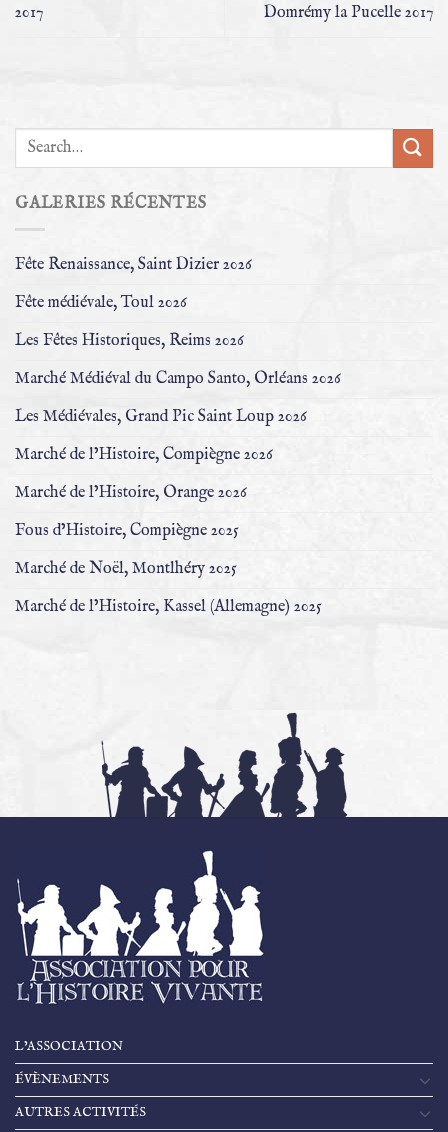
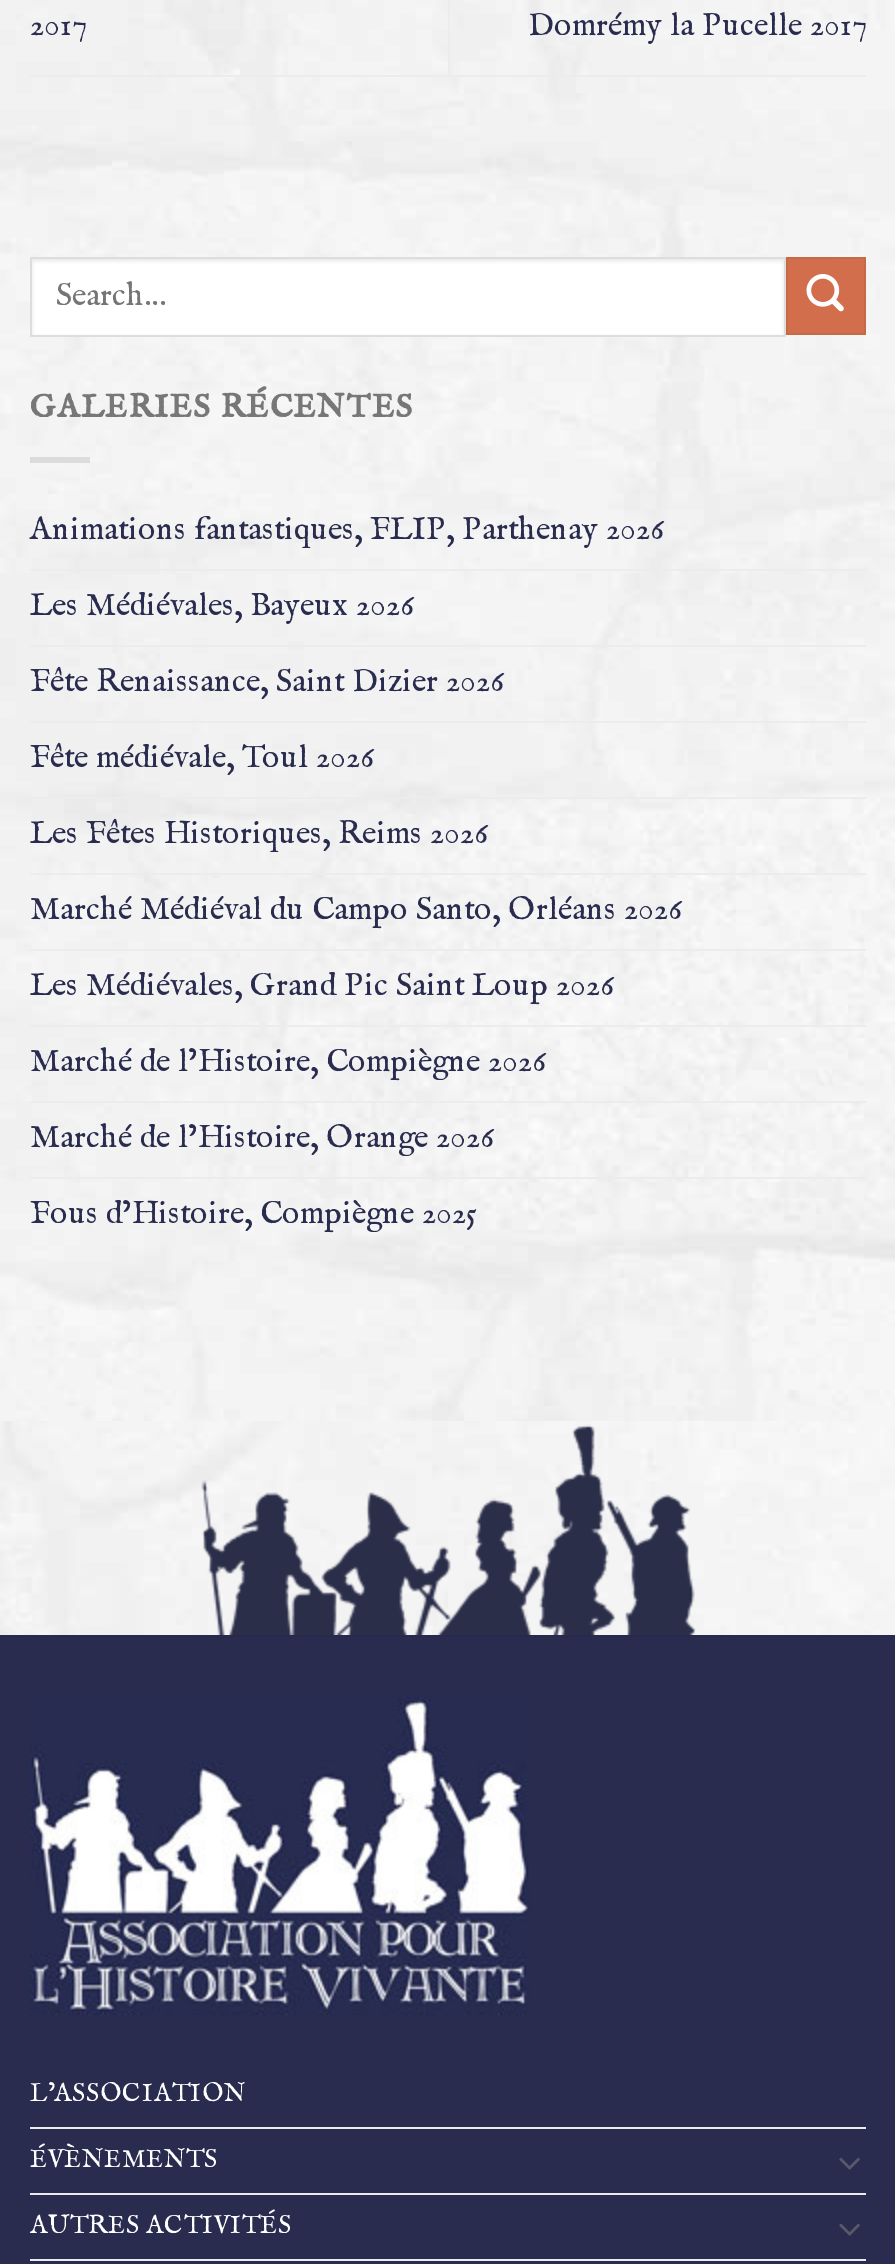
+ Animations fantastiques, FLIP, Parthenay 2026
+ Les Médiévales, Bayeux 2026

moved down: Fête Renaissance, Saint Dizier 2026 | Fête médiévale, Toul 2026 | Les Fêtes Historiques, Reims 2026 | Marché Médiéval du Campo Santo, Orléans 2026 | Les Médiévales, Grand Pic Saint Loup 2026 | Marché de l’Histoire, Compiègne 2026 | Marché de l’Histoire, Orange 2026 | Fous d’Histoire, Compiègne 2025

- Marché de Noël, Montlhéry 2025
- Marché de l’Histoire, Kassel (Allemagne) 2025
